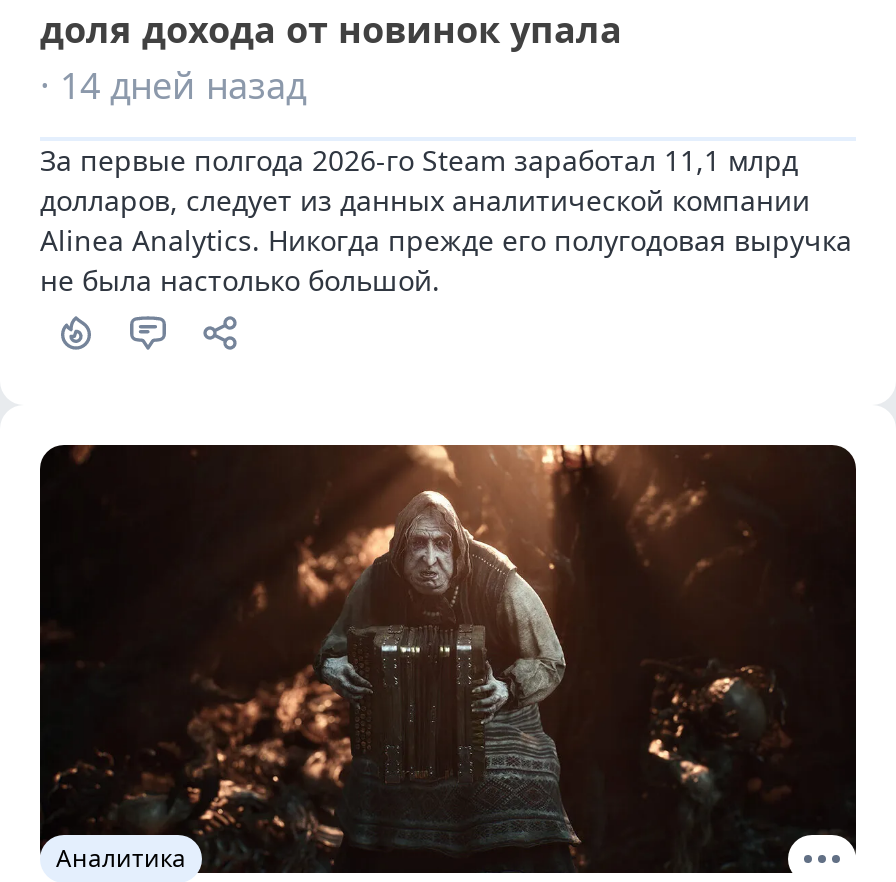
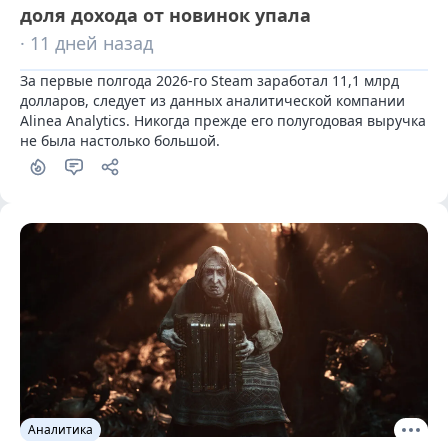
- · 14 дней назад
+ · 11 дней назад
